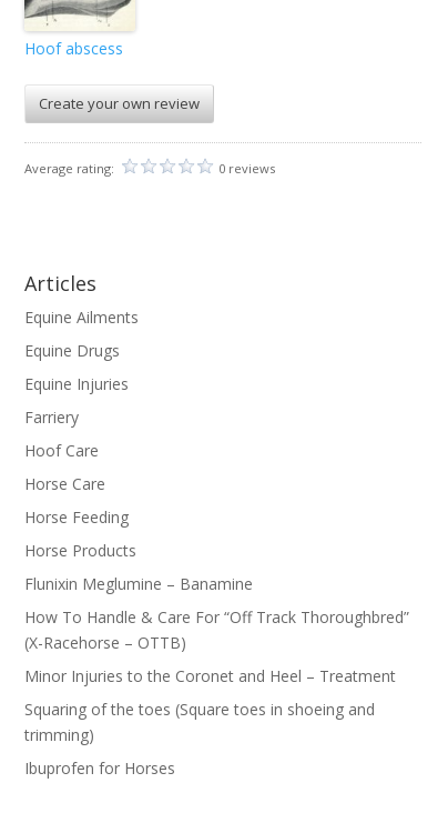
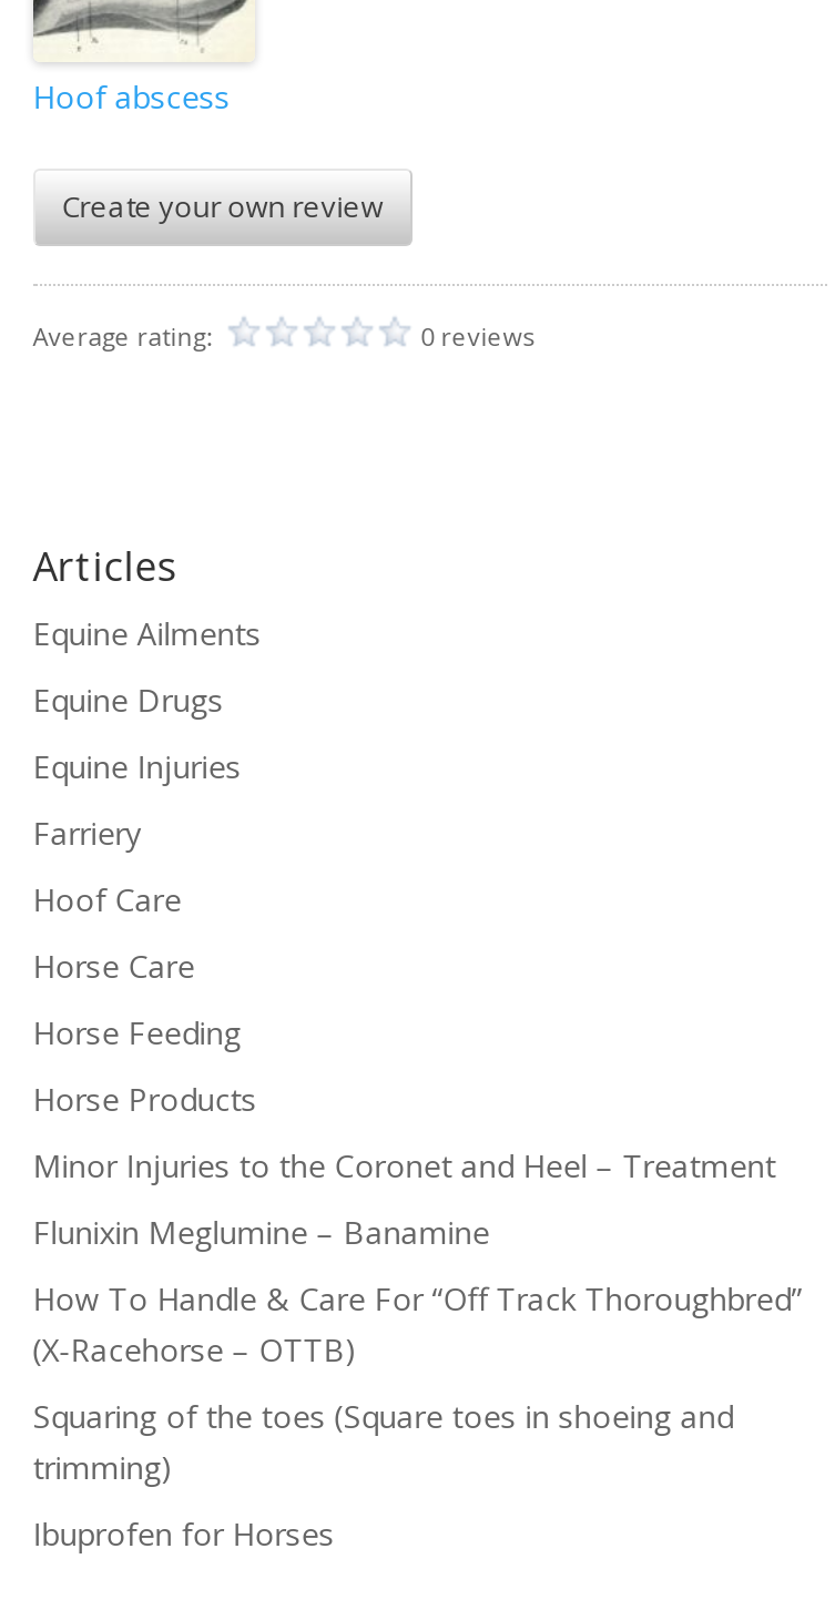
moved down: Flunixin Meglumine – Banamine | How To Handle & Care For “Off Track Thoroughbred” | (X-Racehorse – OTTB)

moved up: Minor Injuries to the Coronet and Heel – Treatment
